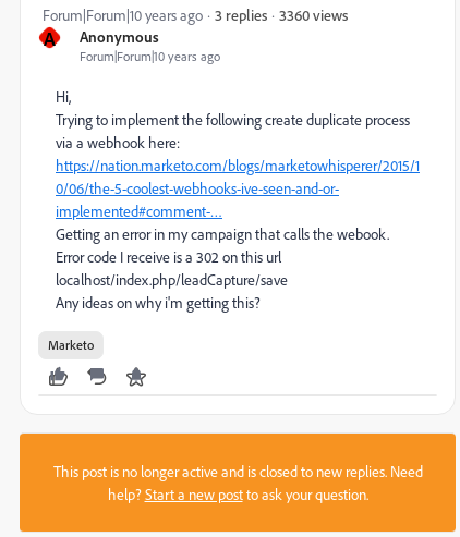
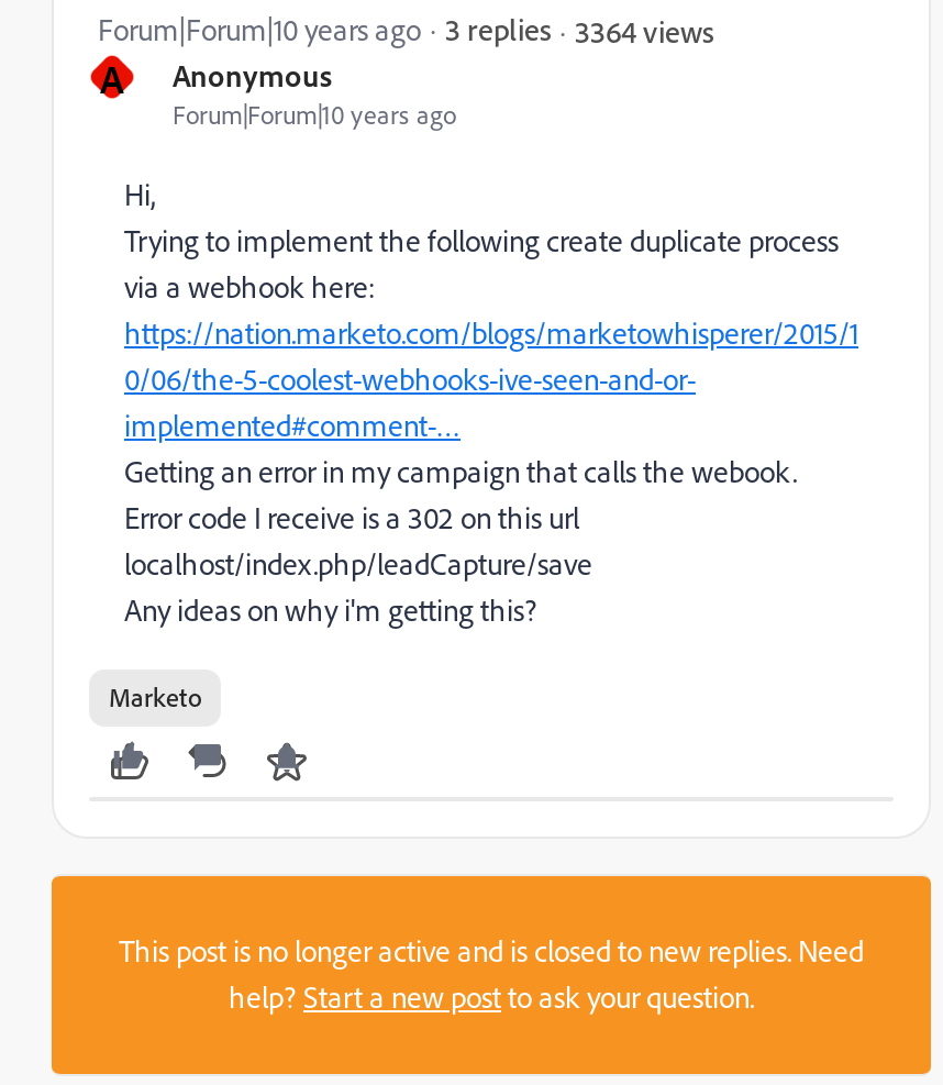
- 3360 views
+ 3364 views
